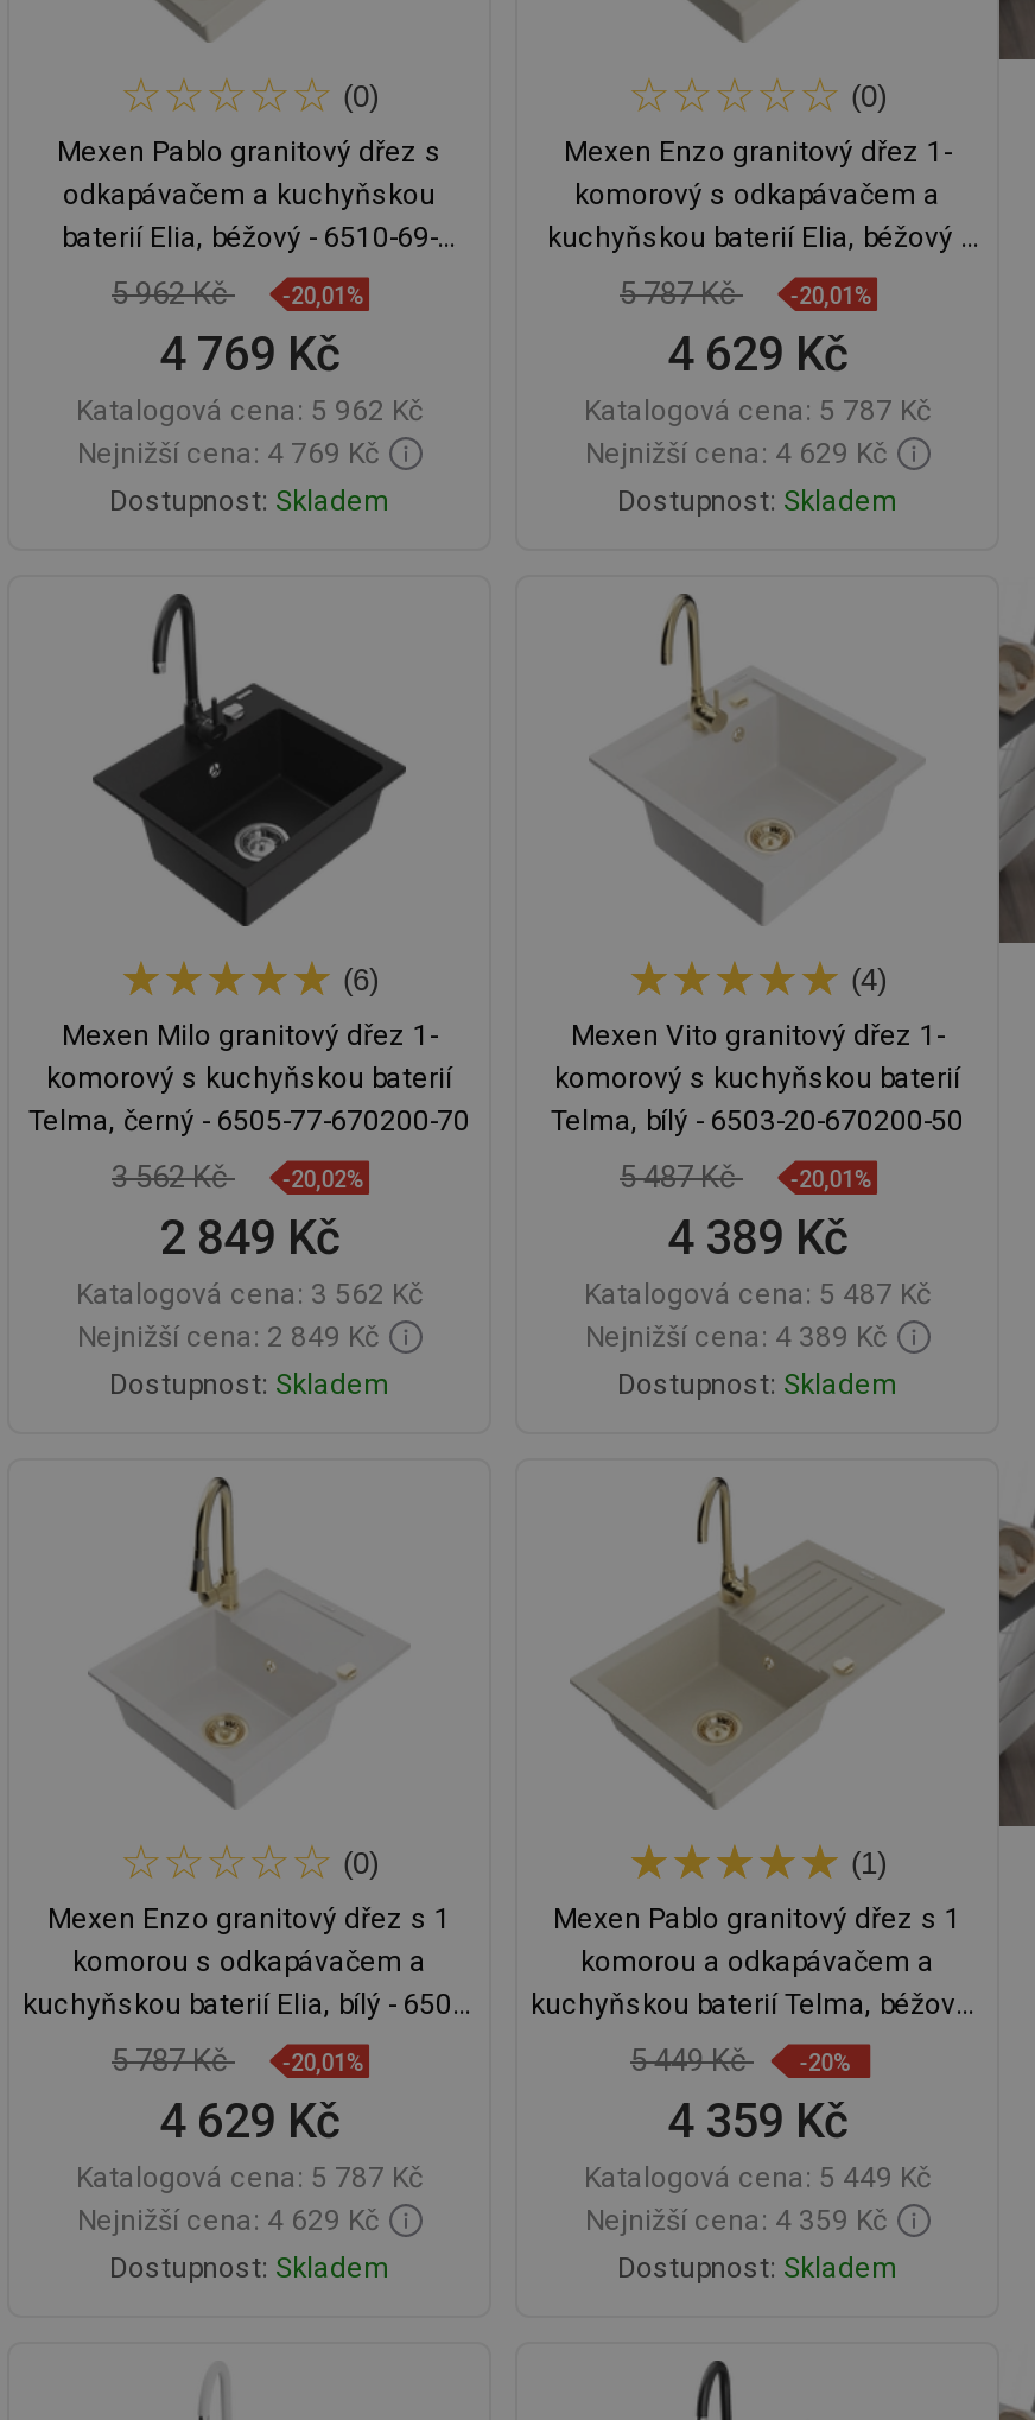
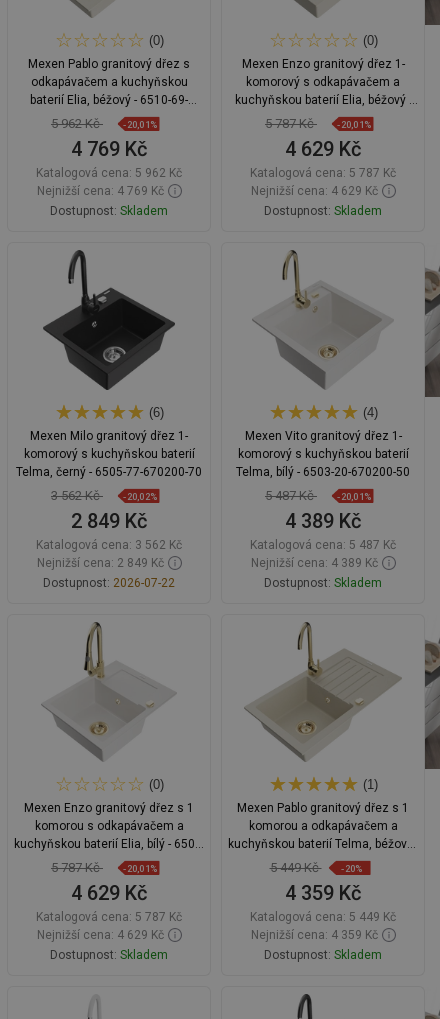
- Dostupnost: Skladem
+ Dostupnost: 2026-07-22
